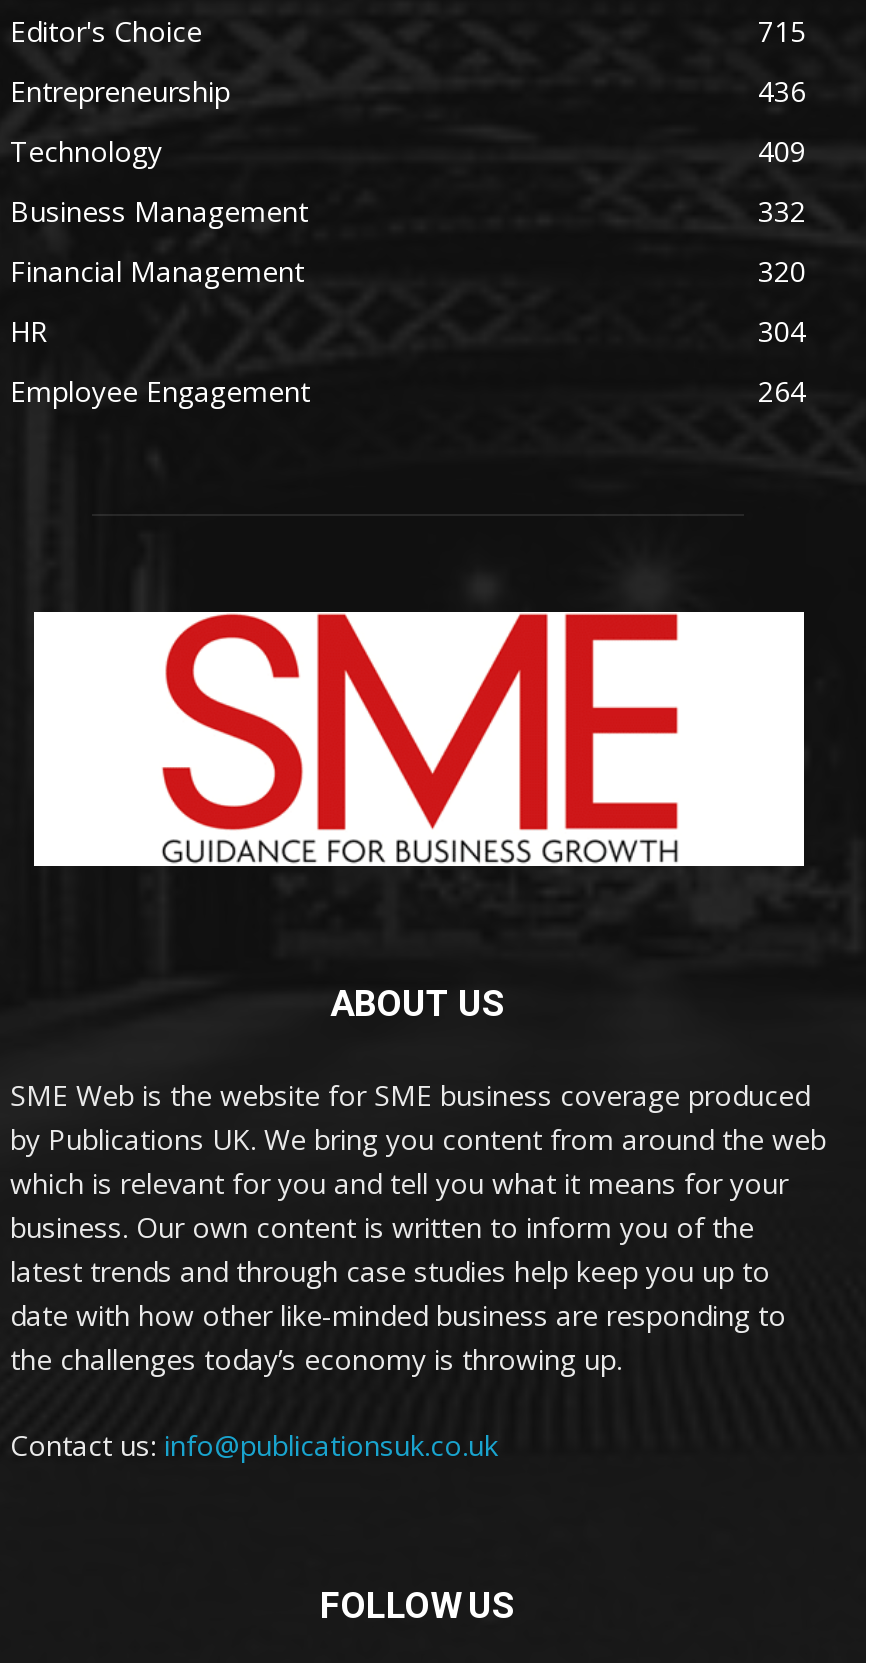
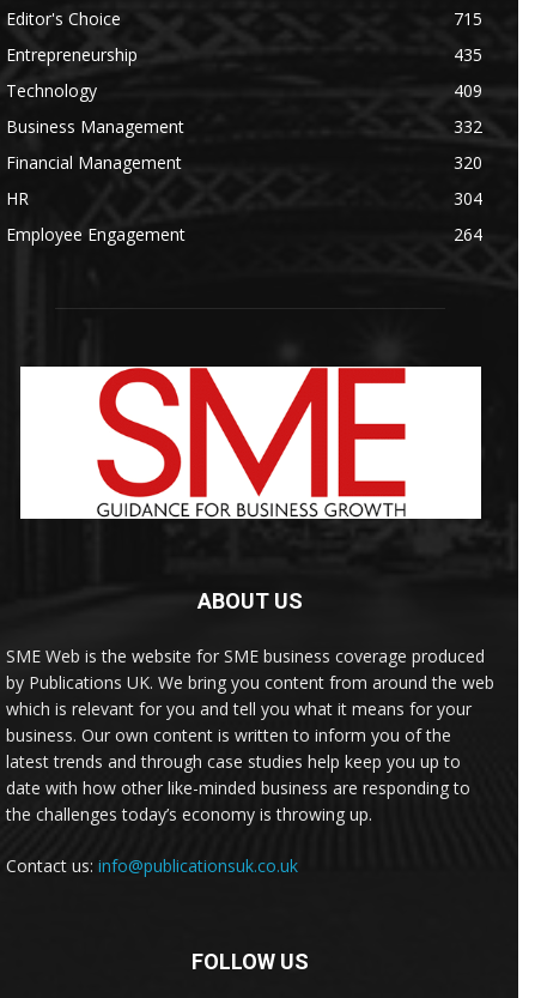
- 436
+ 435
